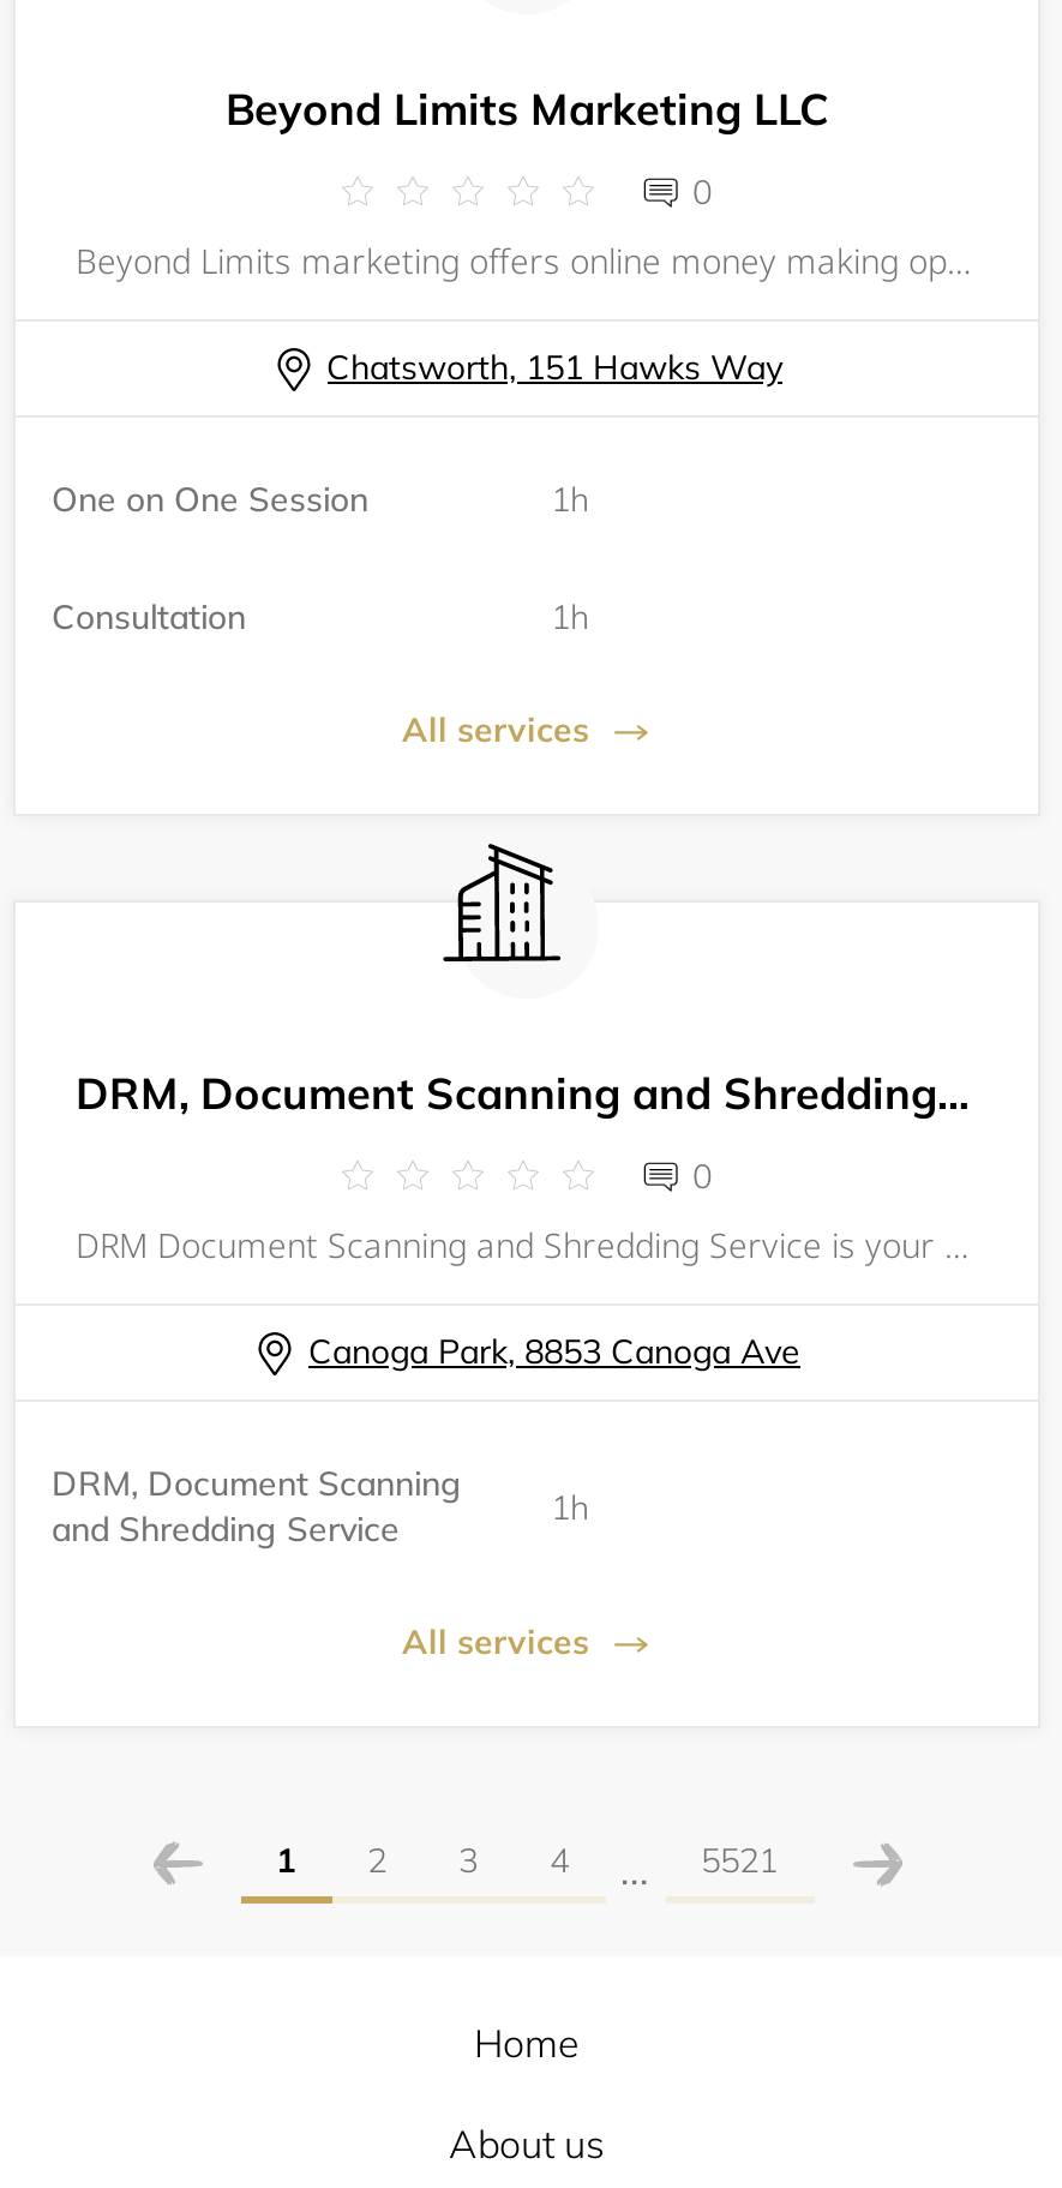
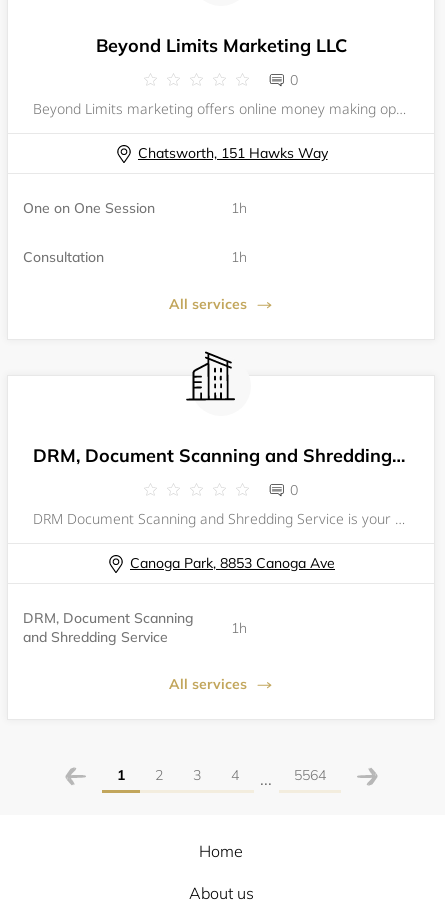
- 5521
+ 5564
